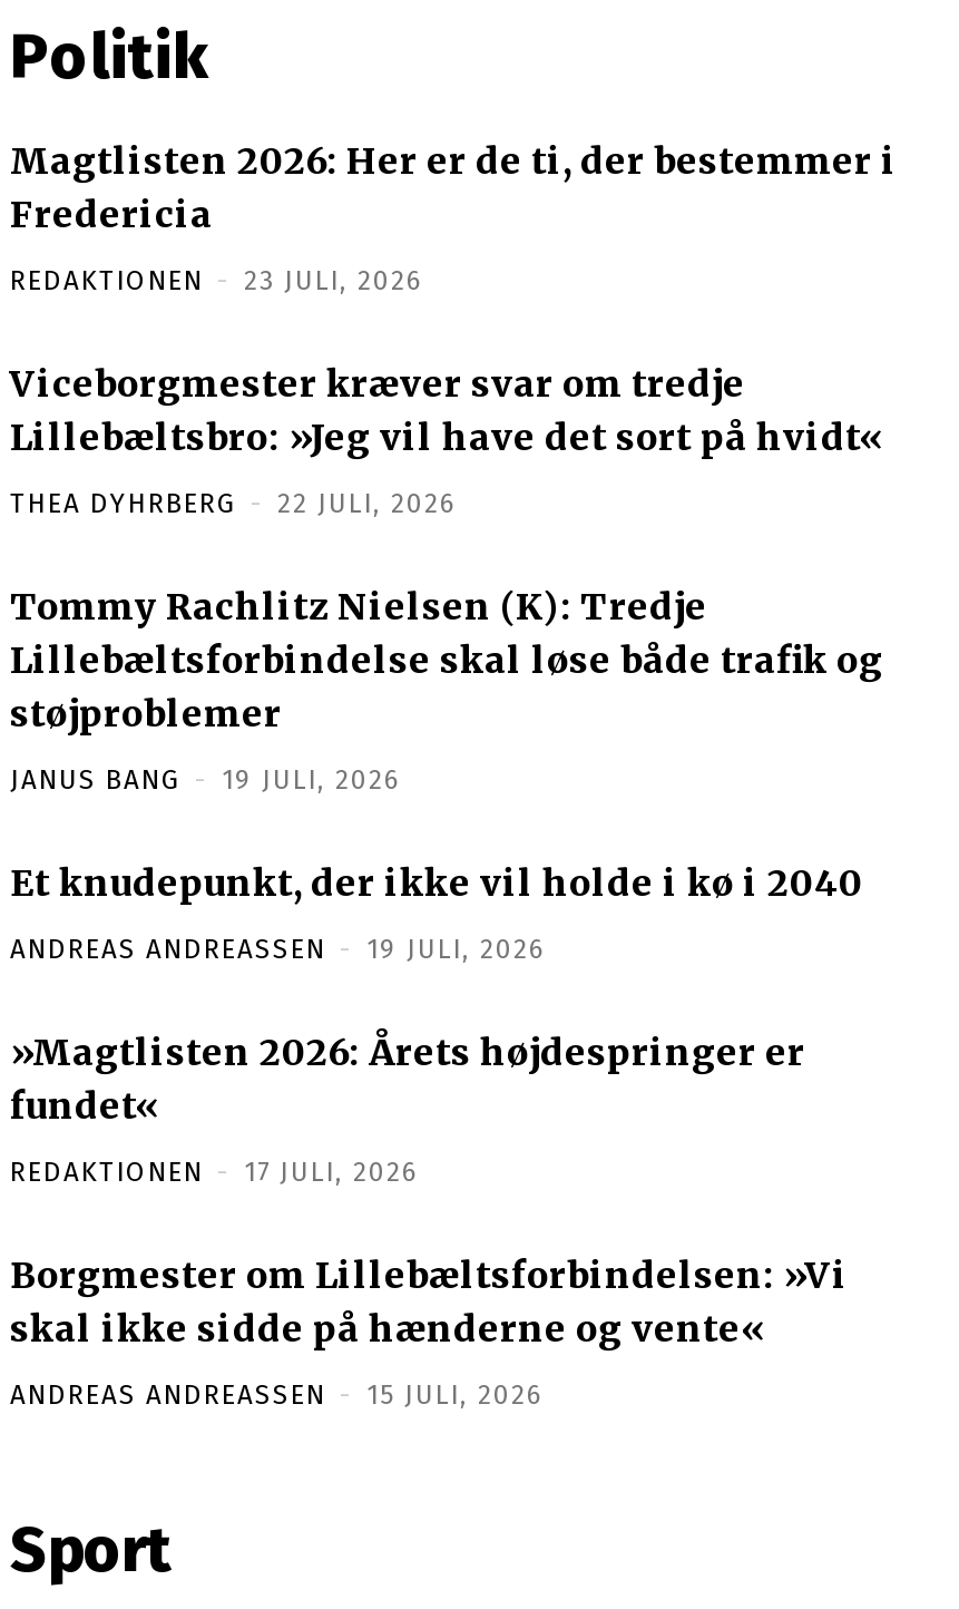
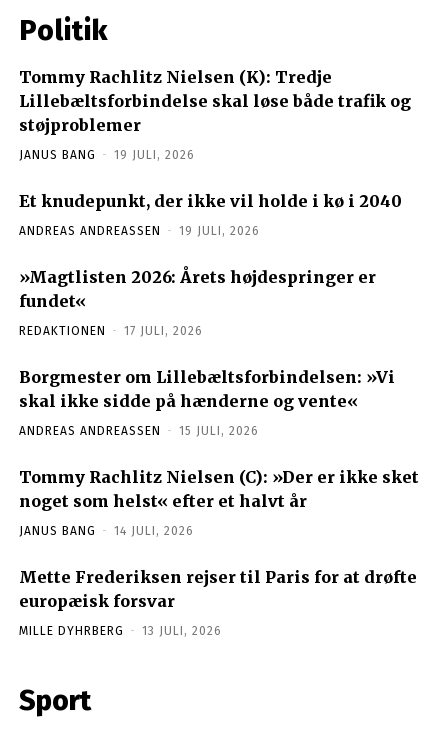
- Magtlisten 2026: Her er de ti, der bestemmer i
- Fredericia
- REDAKTIONEN - 23 JULI, 2026
- Viceborgmester kræver svar om tredje
- Lillebæltsbro: »Jeg vil have det sort på hvidt«
- THEA DYHRBERG - 22 JULI, 2026

moved up: Tommy Rachlitz Nielsen (K): Tredje | Lillebæltsforbindelse skal løse både trafik og | støjproblemer | ... | skal ikke sidde på hænderne og vente« | ANDREAS ANDREASSEN - 15 JULI, 2026

+ Tommy Rachlitz Nielsen (C): »Der er ikke sket
+ noget som helst« efter et halvt år
+ JANUS BANG - 14 JULI, 2026
+ Mette Frederiksen rejser til Paris for at drøfte
+ europæisk forsvar
+ MILLE DYHRBERG - 13 JULI, 2026
